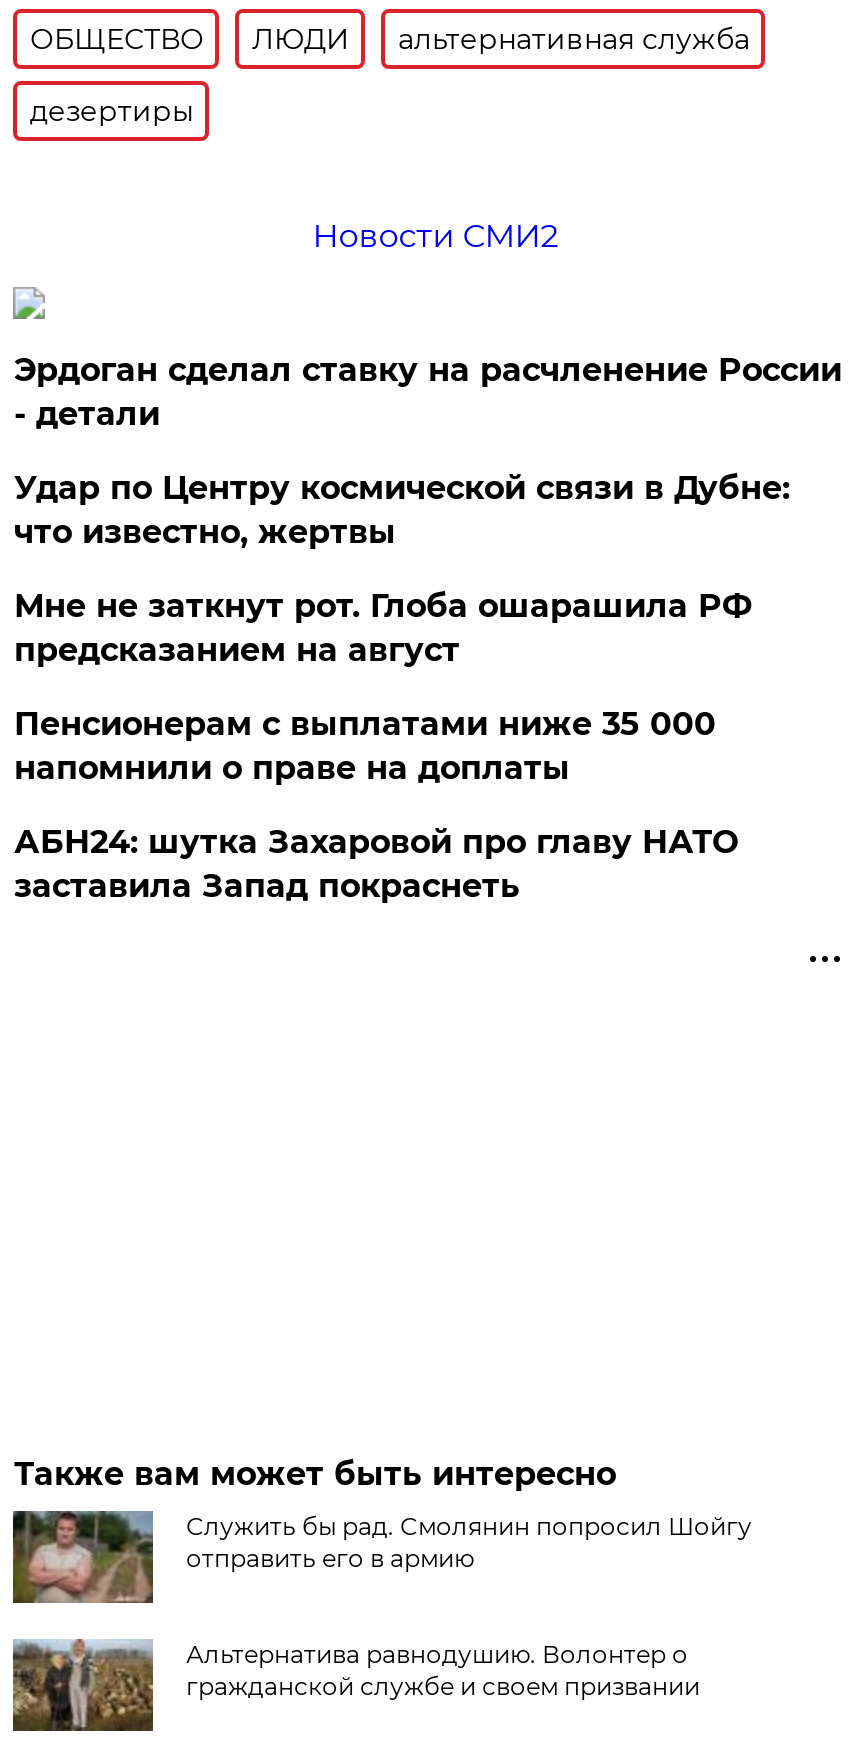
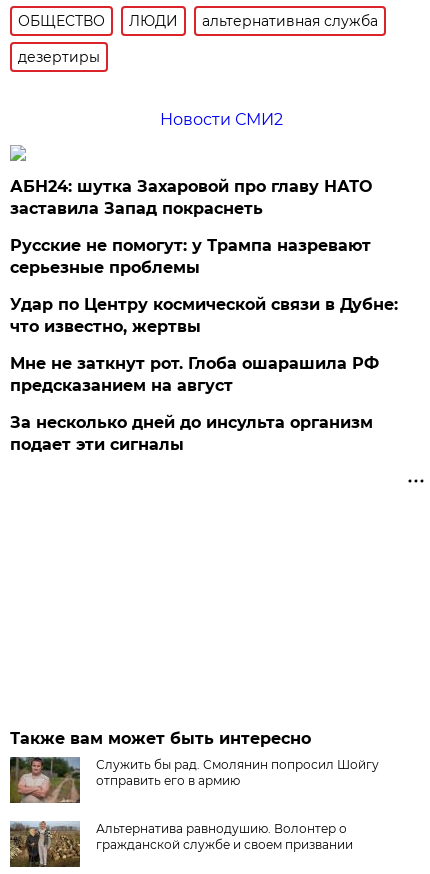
- Эрдоган сделал ставку на расчленение России
- - детали
+ Русские не помогут: у Трампа назревают
+ серьезные проблемы

moved down: Удар по Центру космической связи в Дубне: | что известно, жертвы | Мне не заткнут рот. Глоба ошарашила РФ | предсказанием на август

- Пенсионерам с выплатами ниже 35 000
- напомнили о праве на доплаты
+ За несколько дней до инсульта организм
+ подает эти сигналы

moved up: АБН24: шутка Захаровой про главу НАТО | заставила Запад покраснеть
